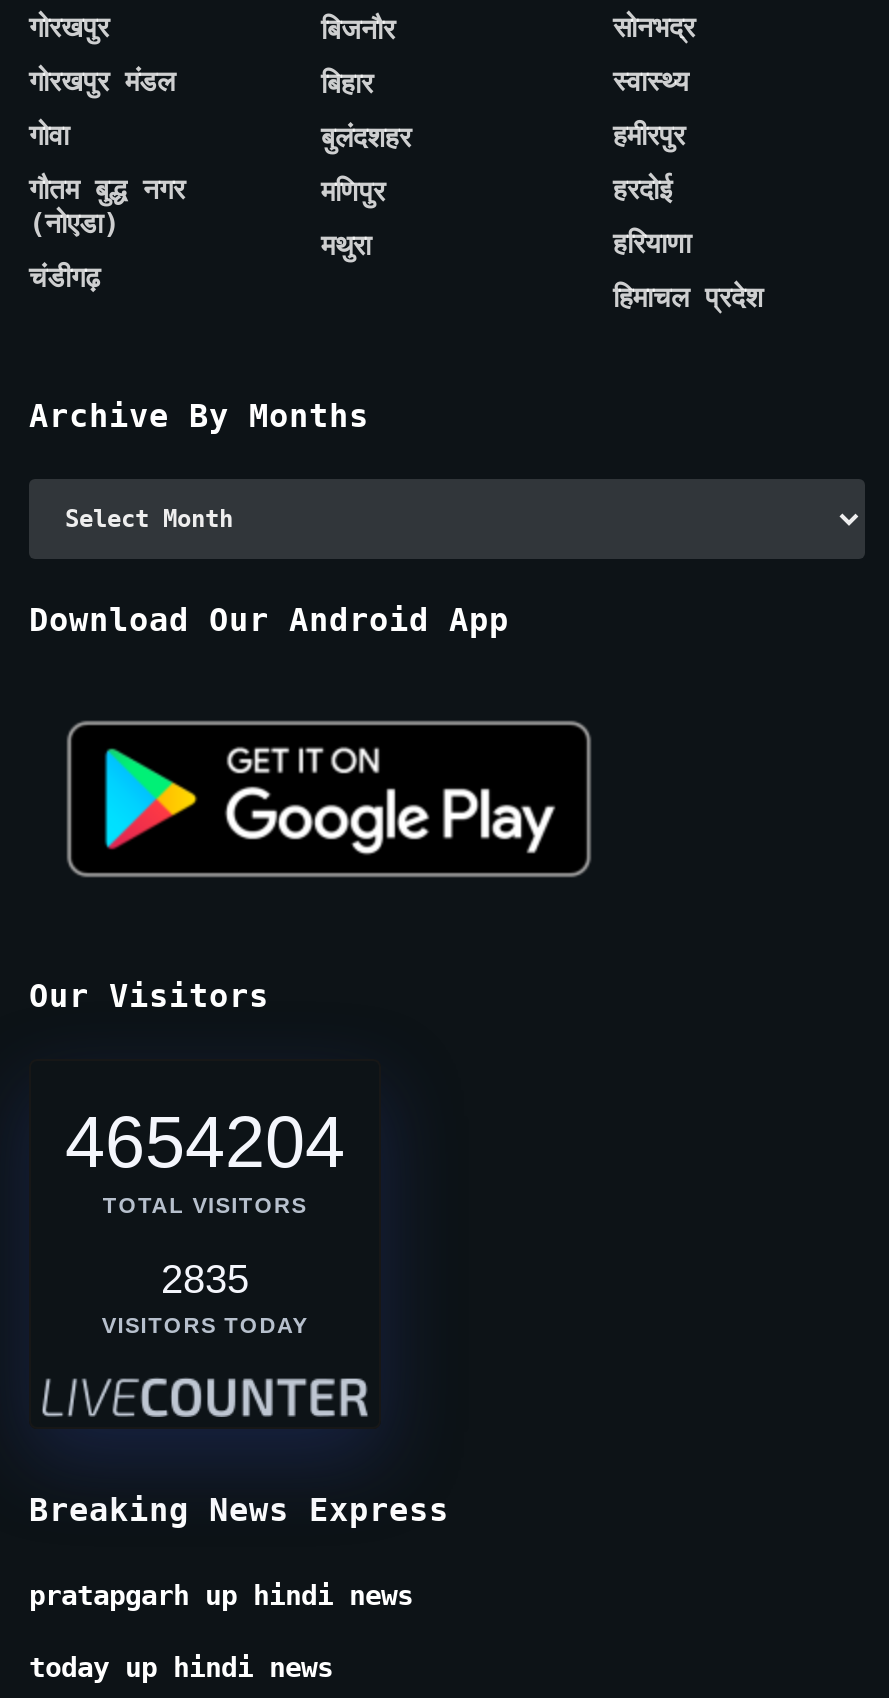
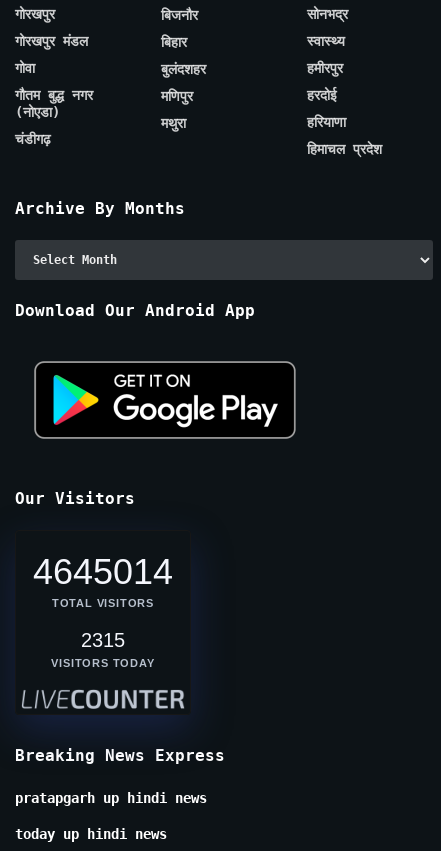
- 4654204
+ 4645014

- 2835
+ 2315
